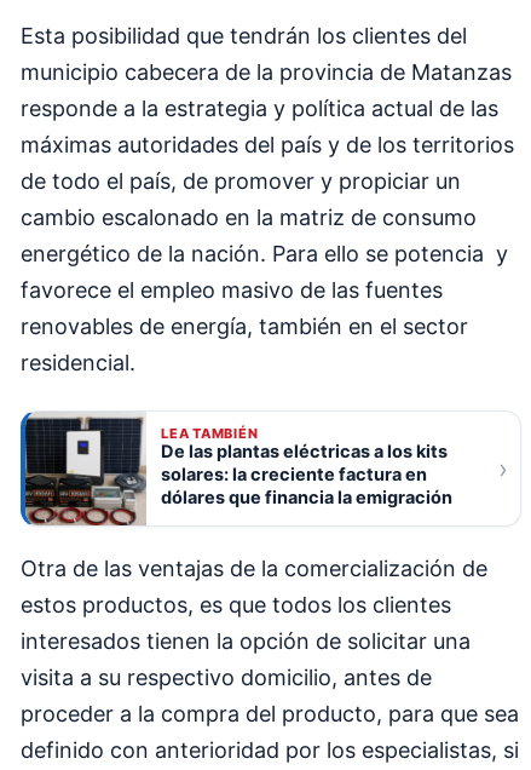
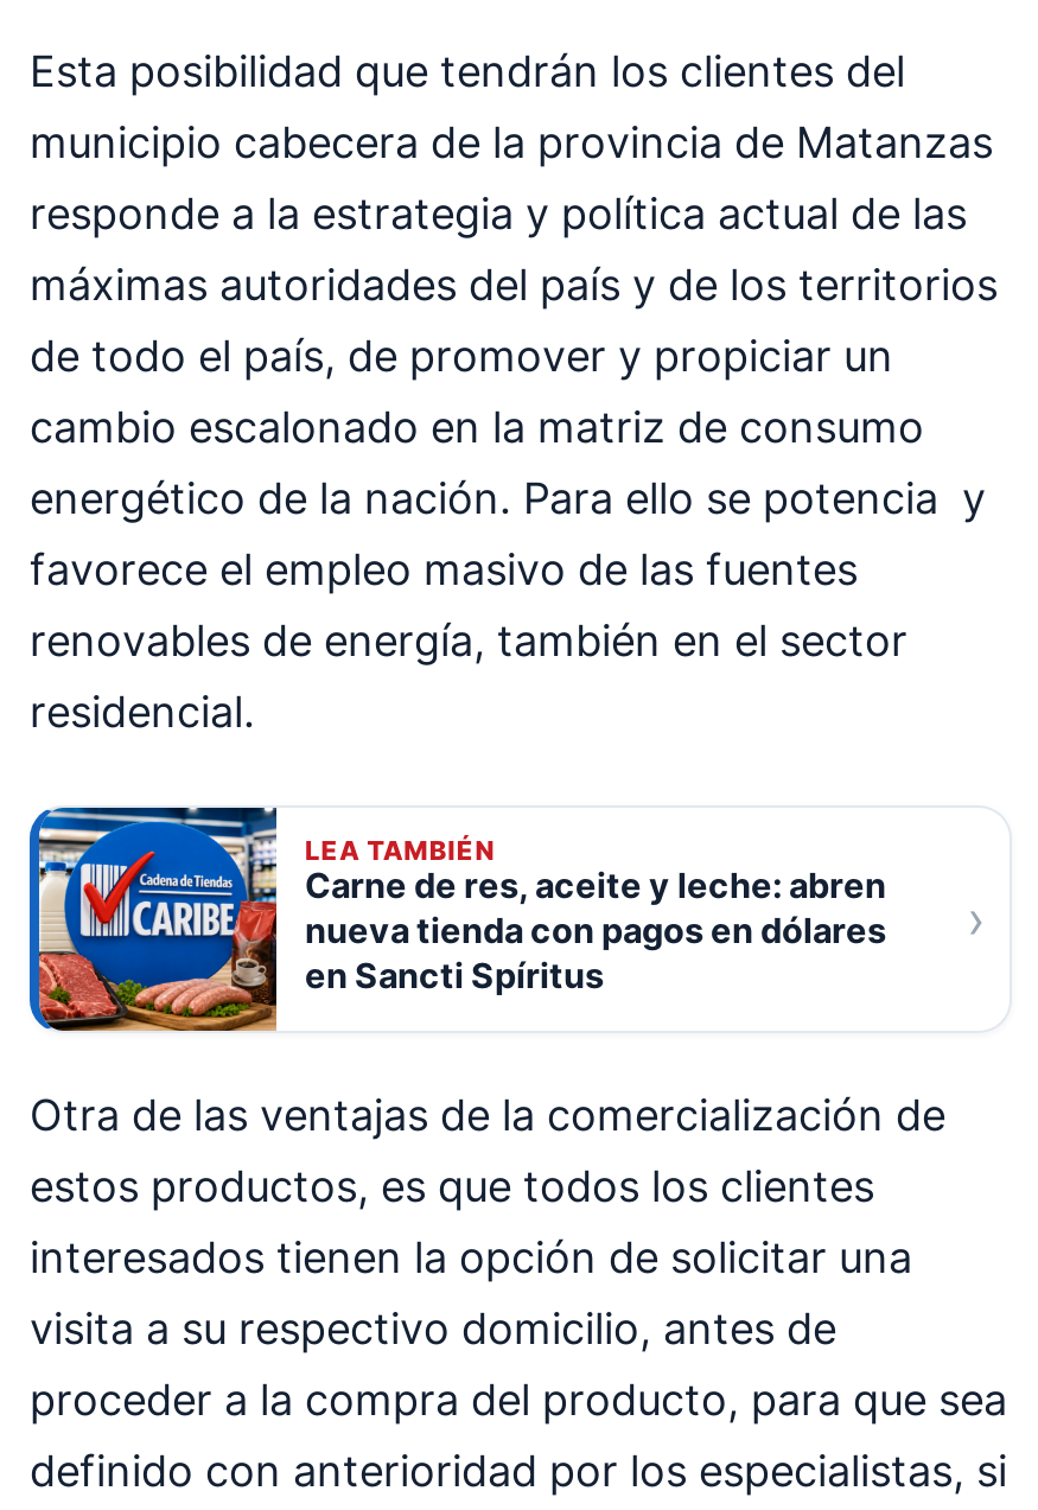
- [image]
- De las plantas eléctricas a los kits
- solares: la creciente factura en
- dólares que financia la emigración
+ [image]
+ Carne de res, aceite y leche: abren
+ nueva tienda con pagos en dólares
+ en Sancti Spíritus
